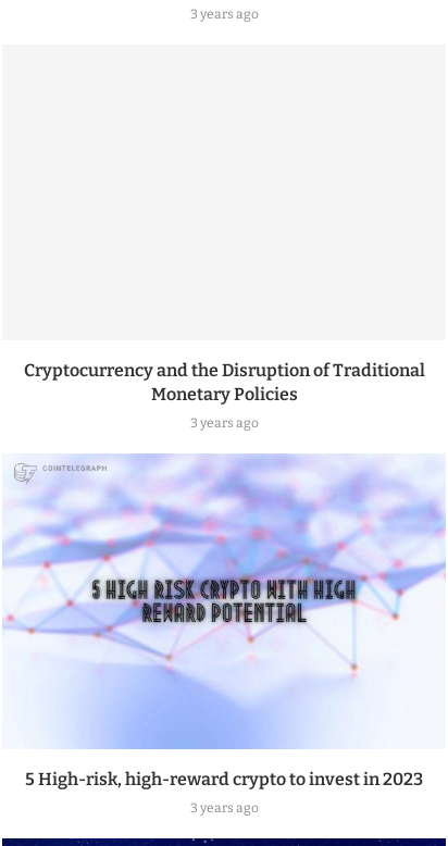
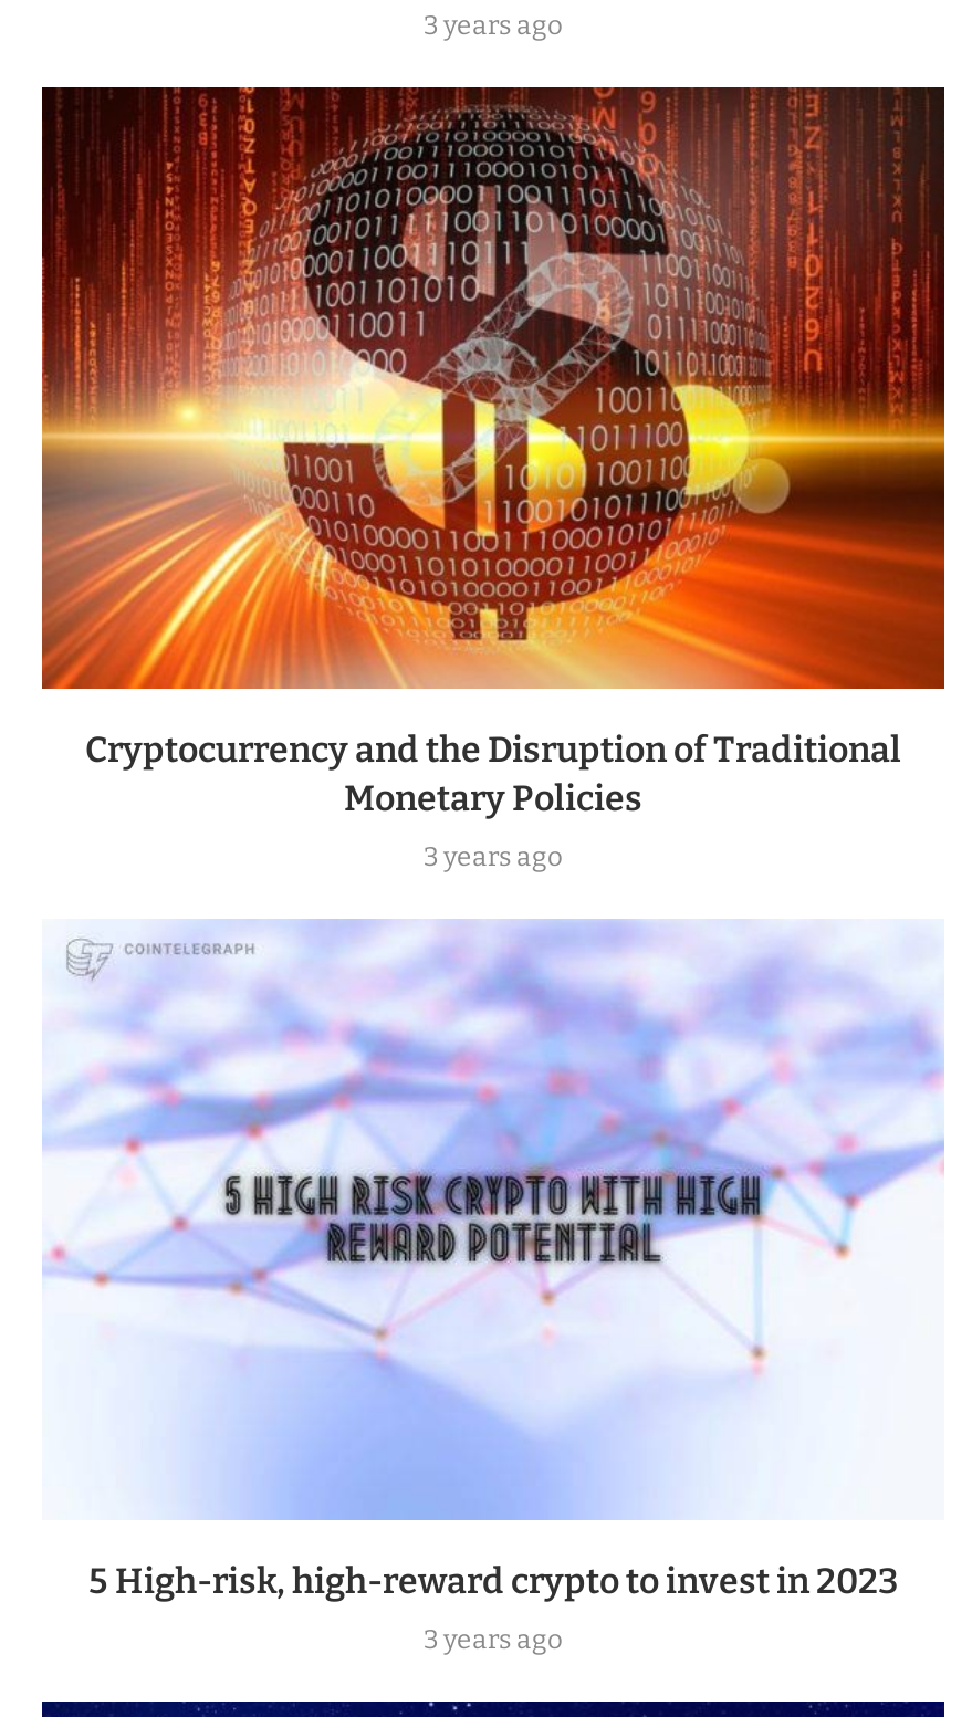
+ [image]
